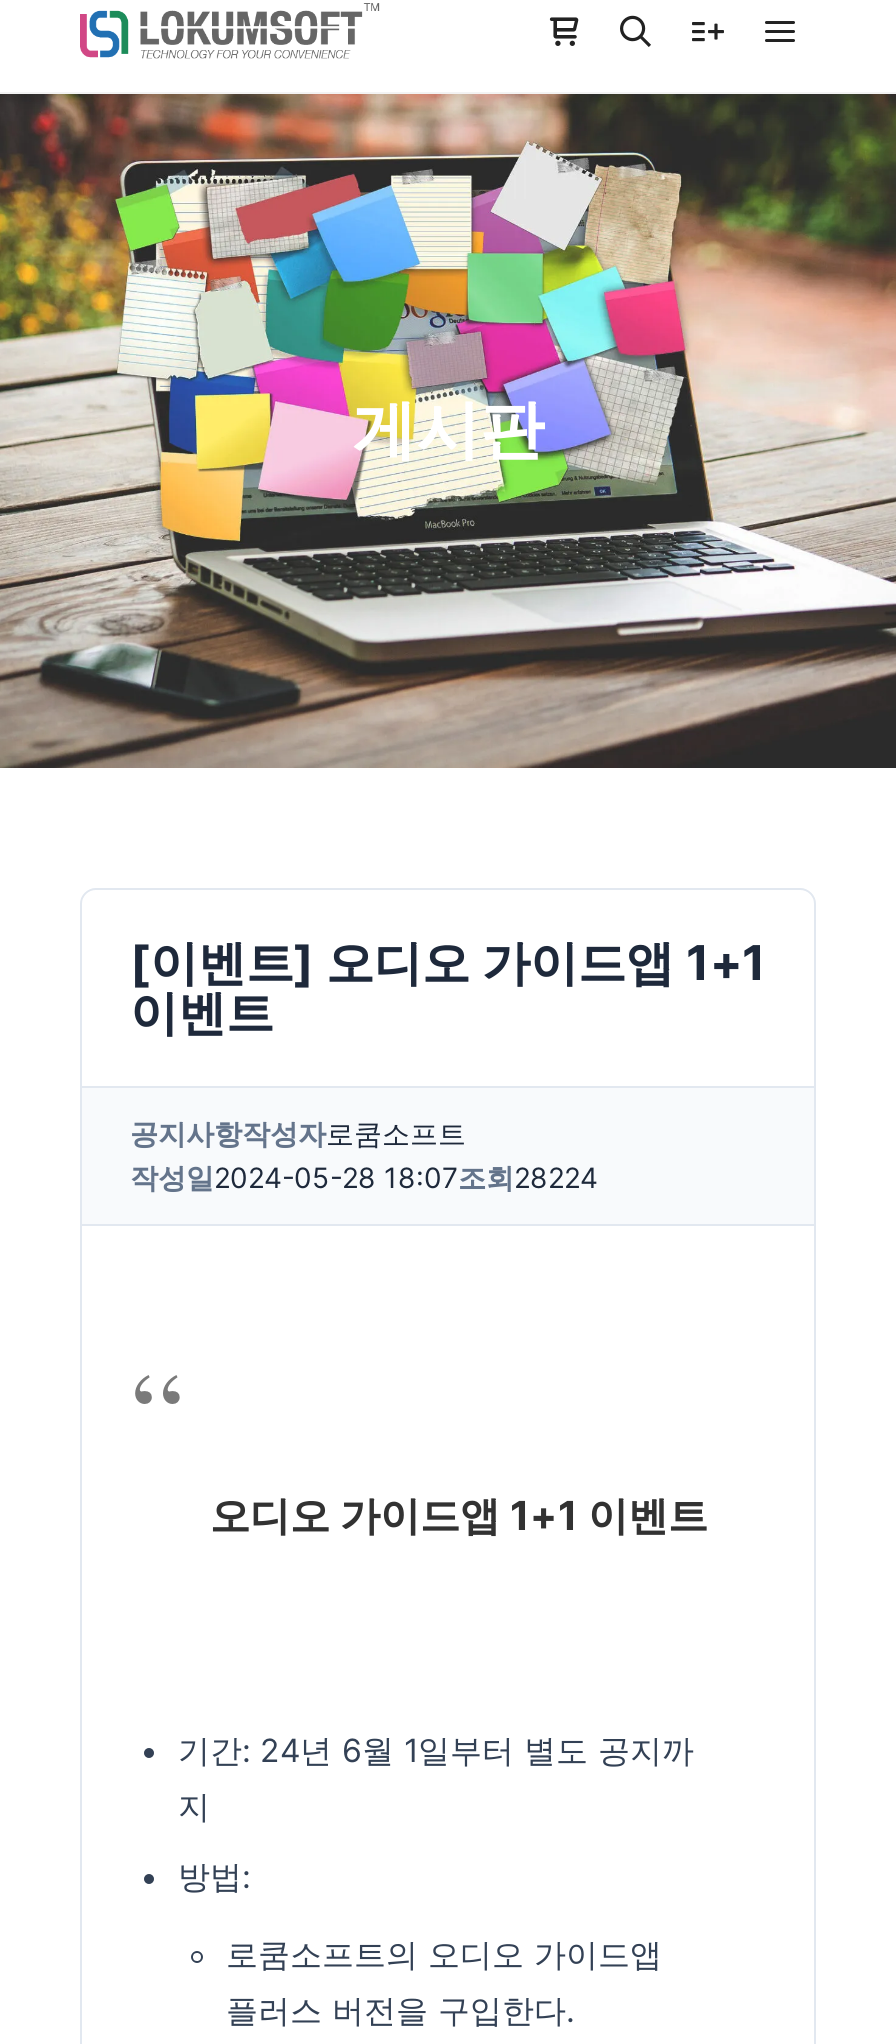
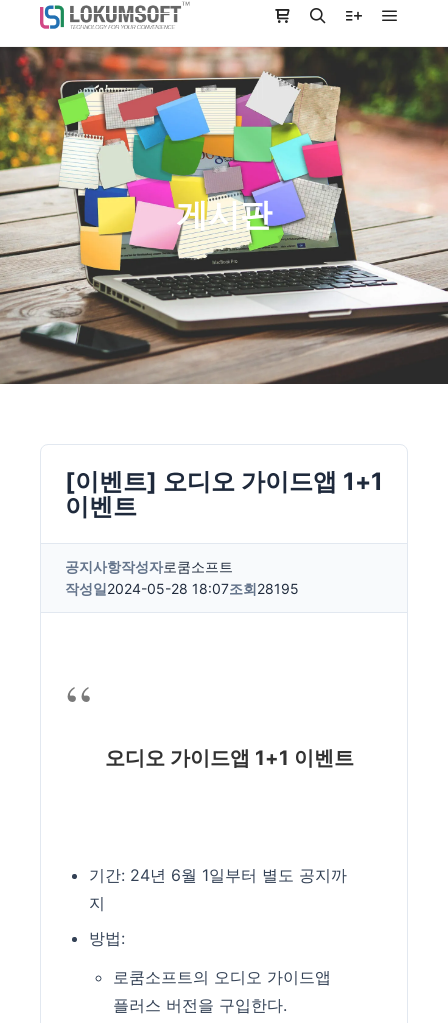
- 작성일2024-05-28 18:07조회28224
+ 작성일2024-05-28 18:07조회28195
